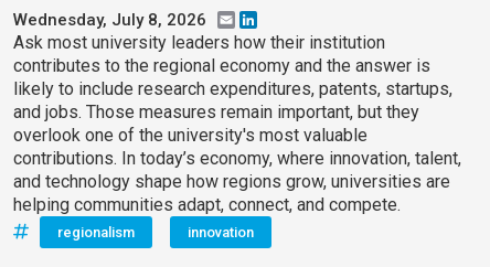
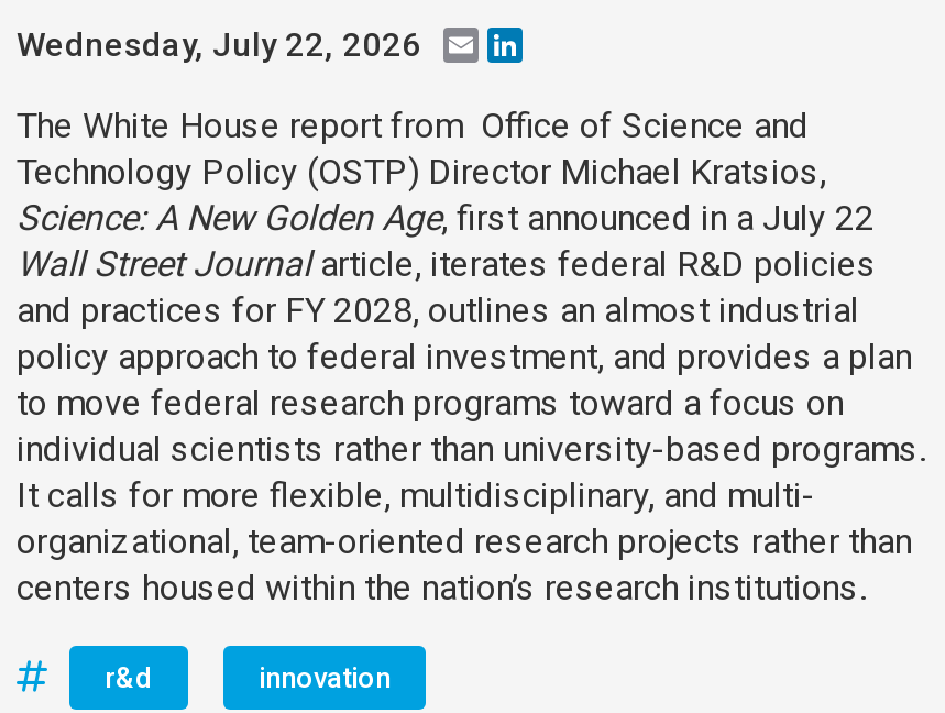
- Wednesday, July 8, 2026
+ Wednesday, July 22, 2026

- Ask most university leaders how their institution
- contributes to the regional economy and the answer is
- likely to include research expenditures, patents, startups,
- and jobs. Those measures remain important, but they
- overlook one of the university's most valuable
- contributions. In today’s economy, where innovation, talent,
- and technology shape how regions grow, universities are
- helping communities adapt, connect, and compete.
- regionalism
+ The White House report from Office of Science and
+ Technology Policy (OSTP) Director Michael Kratsios,
+ Science: A New Golden Age, first announced in a July 22
+ Wall Street Journal article, iterates federal R&D policies
+ and practices for FY 2028, outlines an almost industrial
+ policy approach to federal investment, and provides a plan
+ to move federal research programs toward a focus on
+ individual scientists rather than university-based programs.
+ It calls for more flexible, multidisciplinary, and multi-
+ organizational, team-oriented research projects rather than
+ centers housed within the nation’s research institutions.
+ r&d
